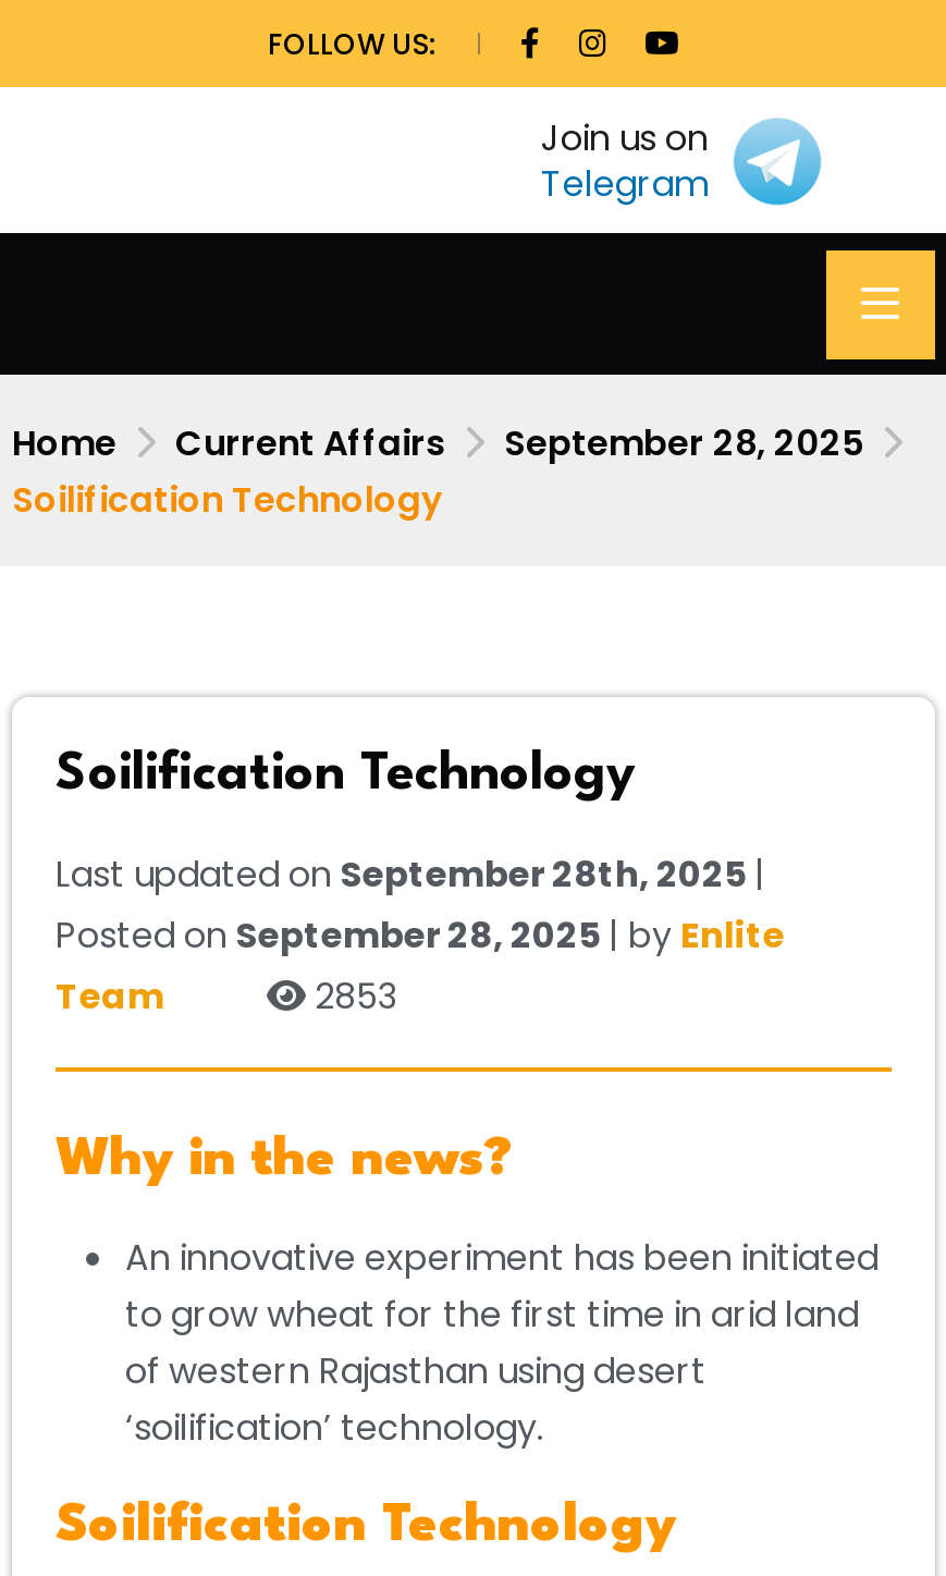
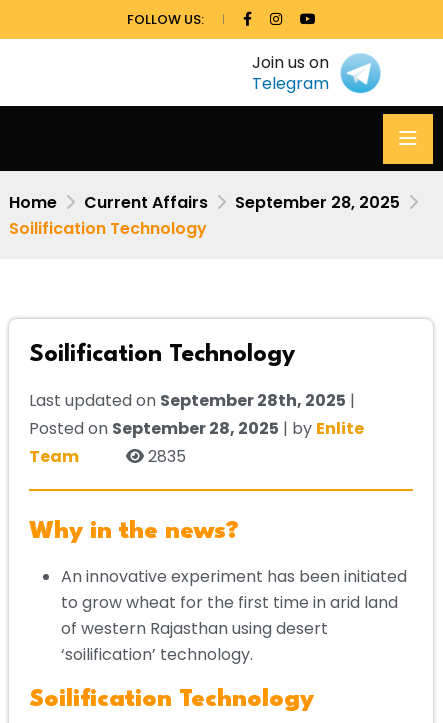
- 2853
+ 2835
